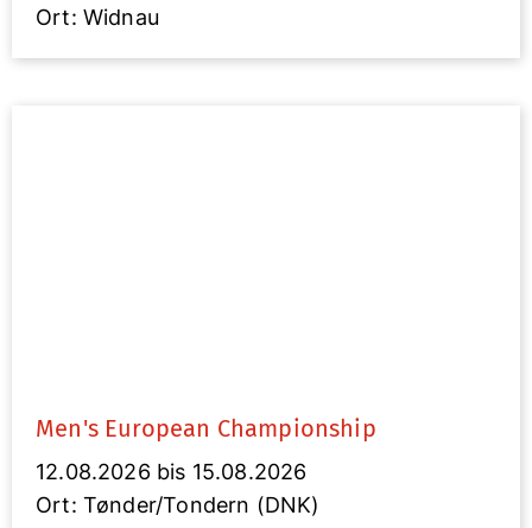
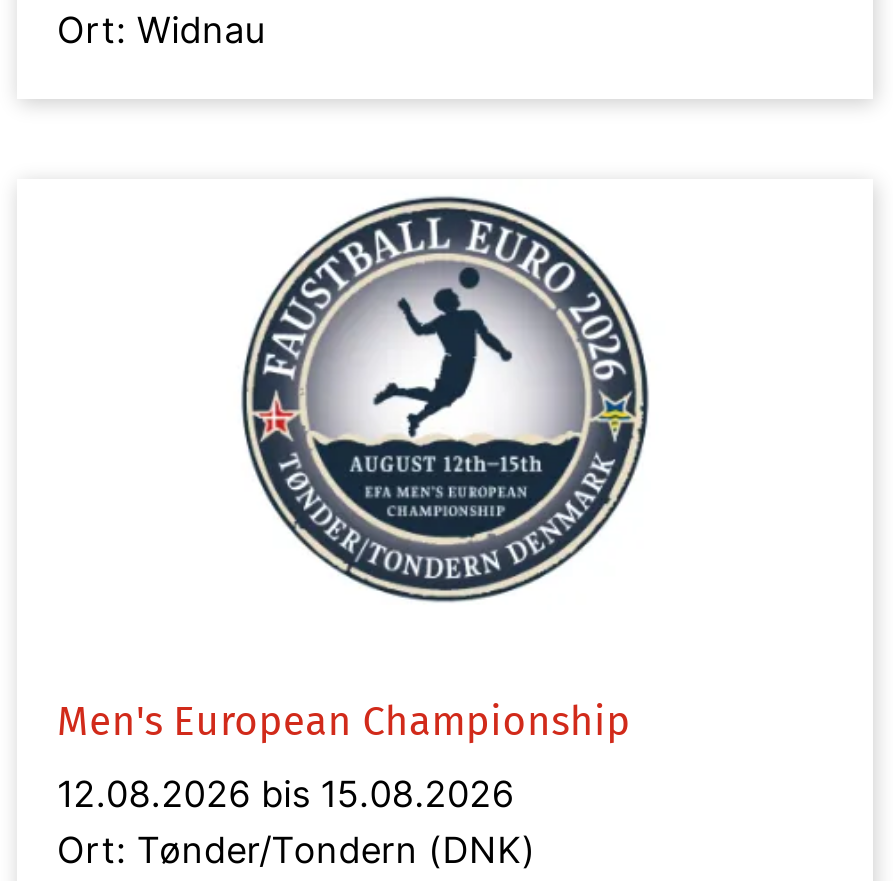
+ [image]
